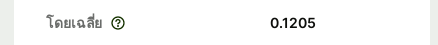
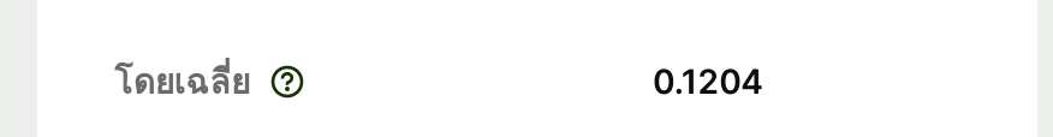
- 0.1205
+ 0.1204
